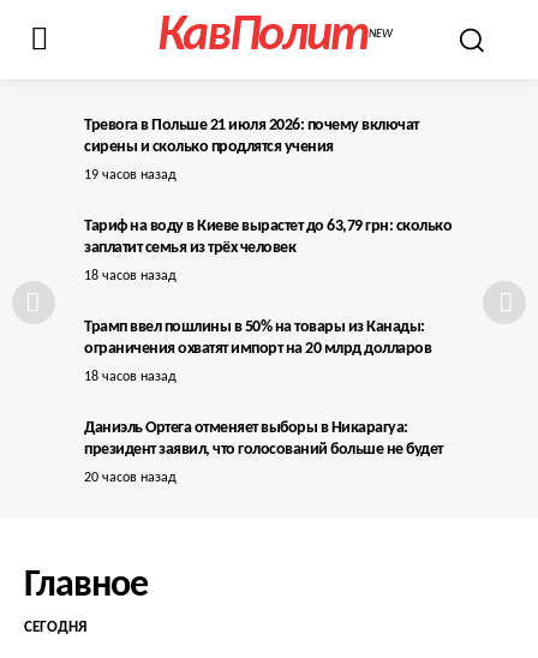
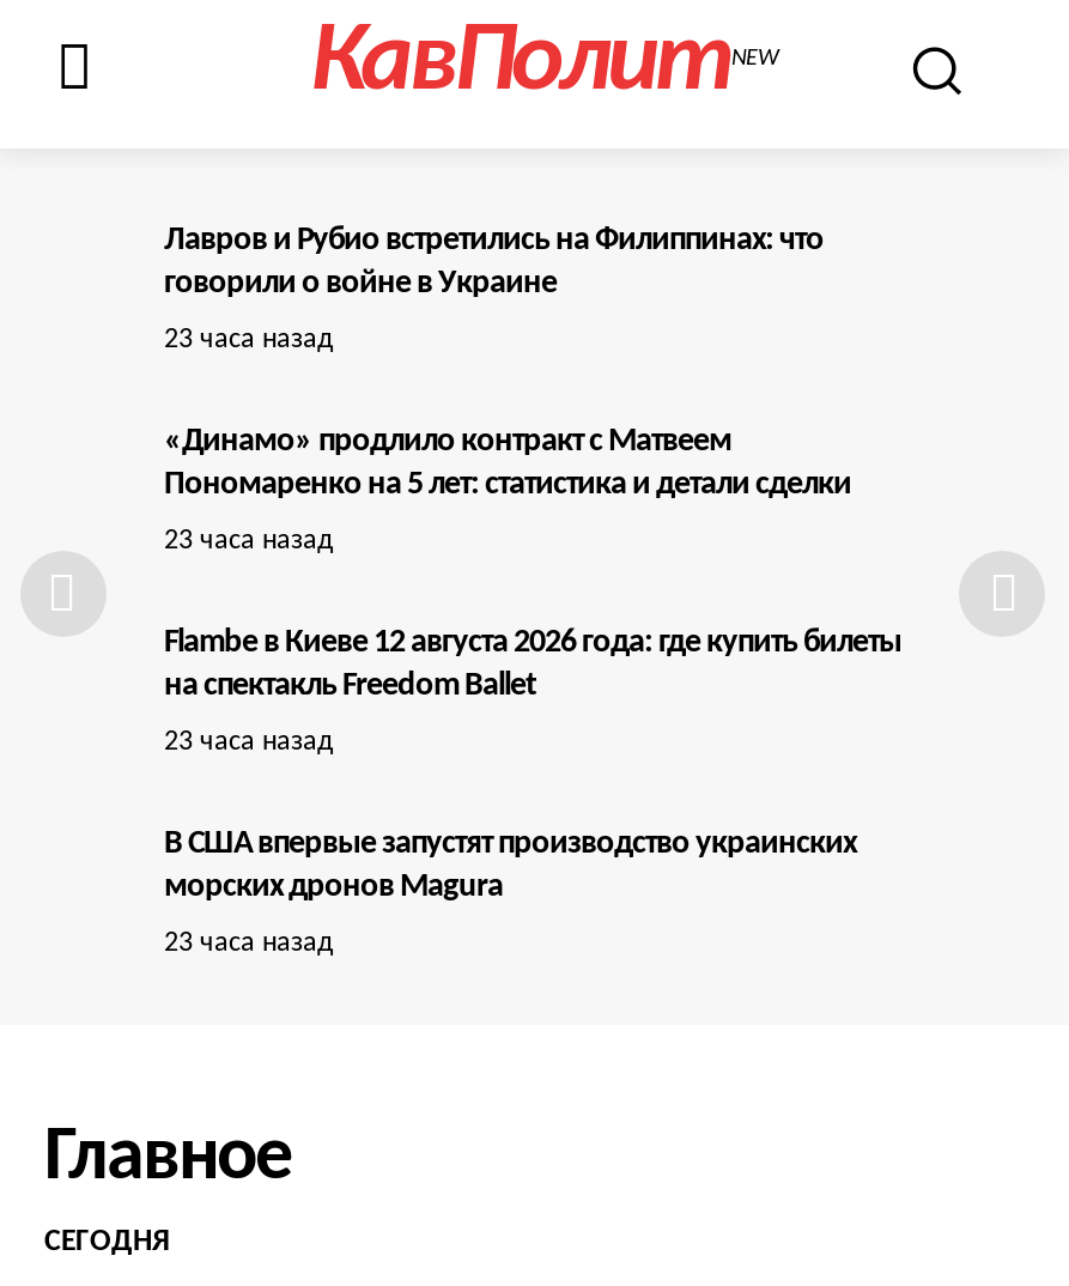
- Тревога в Польше 21 июля 2026: почему включат
- сирены и сколько продлятся учения
+ Лавров и Рубио встретились на Филиппинах: что
+ говорили о войне в Украине

- 19 часов назад
+ 23 часа назад

- Тариф на воду в Киеве вырастет до 63,79 грн: сколько
- заплатит семья из трёх человек
+ «Динамо» продлило контракт с Матвеем
+ Пономаренко на 5 лет: статистика и детали сделки

- 18 часов назад
+ 23 часа назад

- Трамп ввел пошлины в 50% на товары из Канады:
- ограничения охватят импорт на 20 млрд долларов
+ Flambe в Киеве 12 августа 2026 года: где купить билеты
+ на спектакль Freedom Ballet

- 18 часов назад
+ 23 часа назад

- Даниэль Ортега отменяет выборы в Никарагуа:
- президент заявил, что голосований больше не будет
+ В США впервые запустят производство украинских
+ морских дронов Magura

- 20 часов назад
+ 23 часа назад
